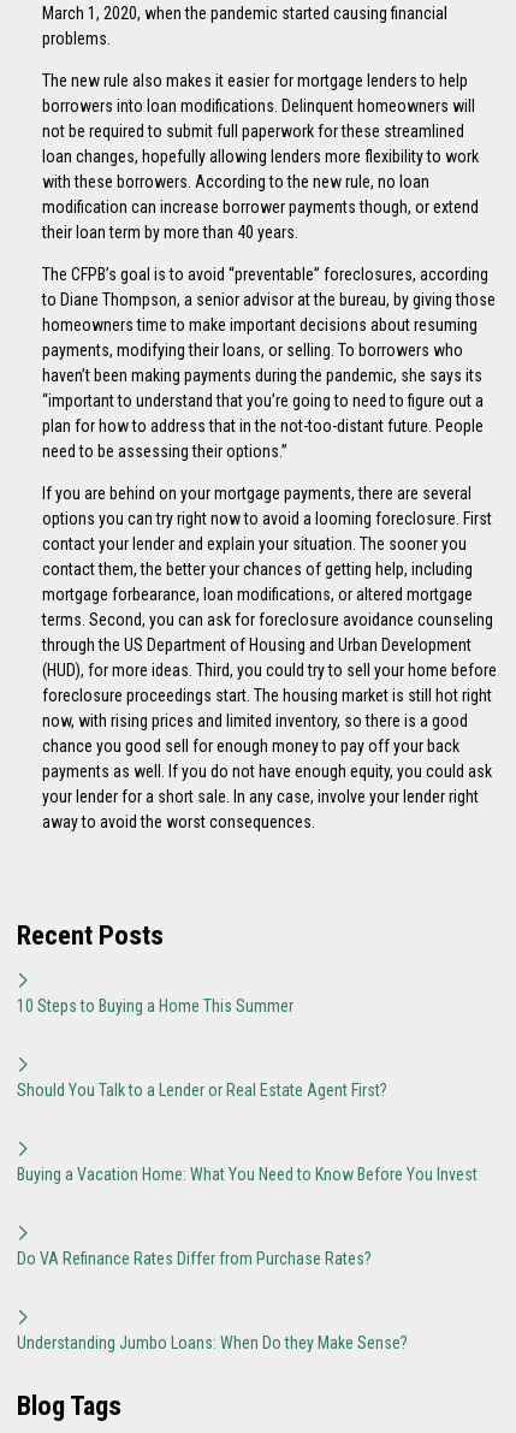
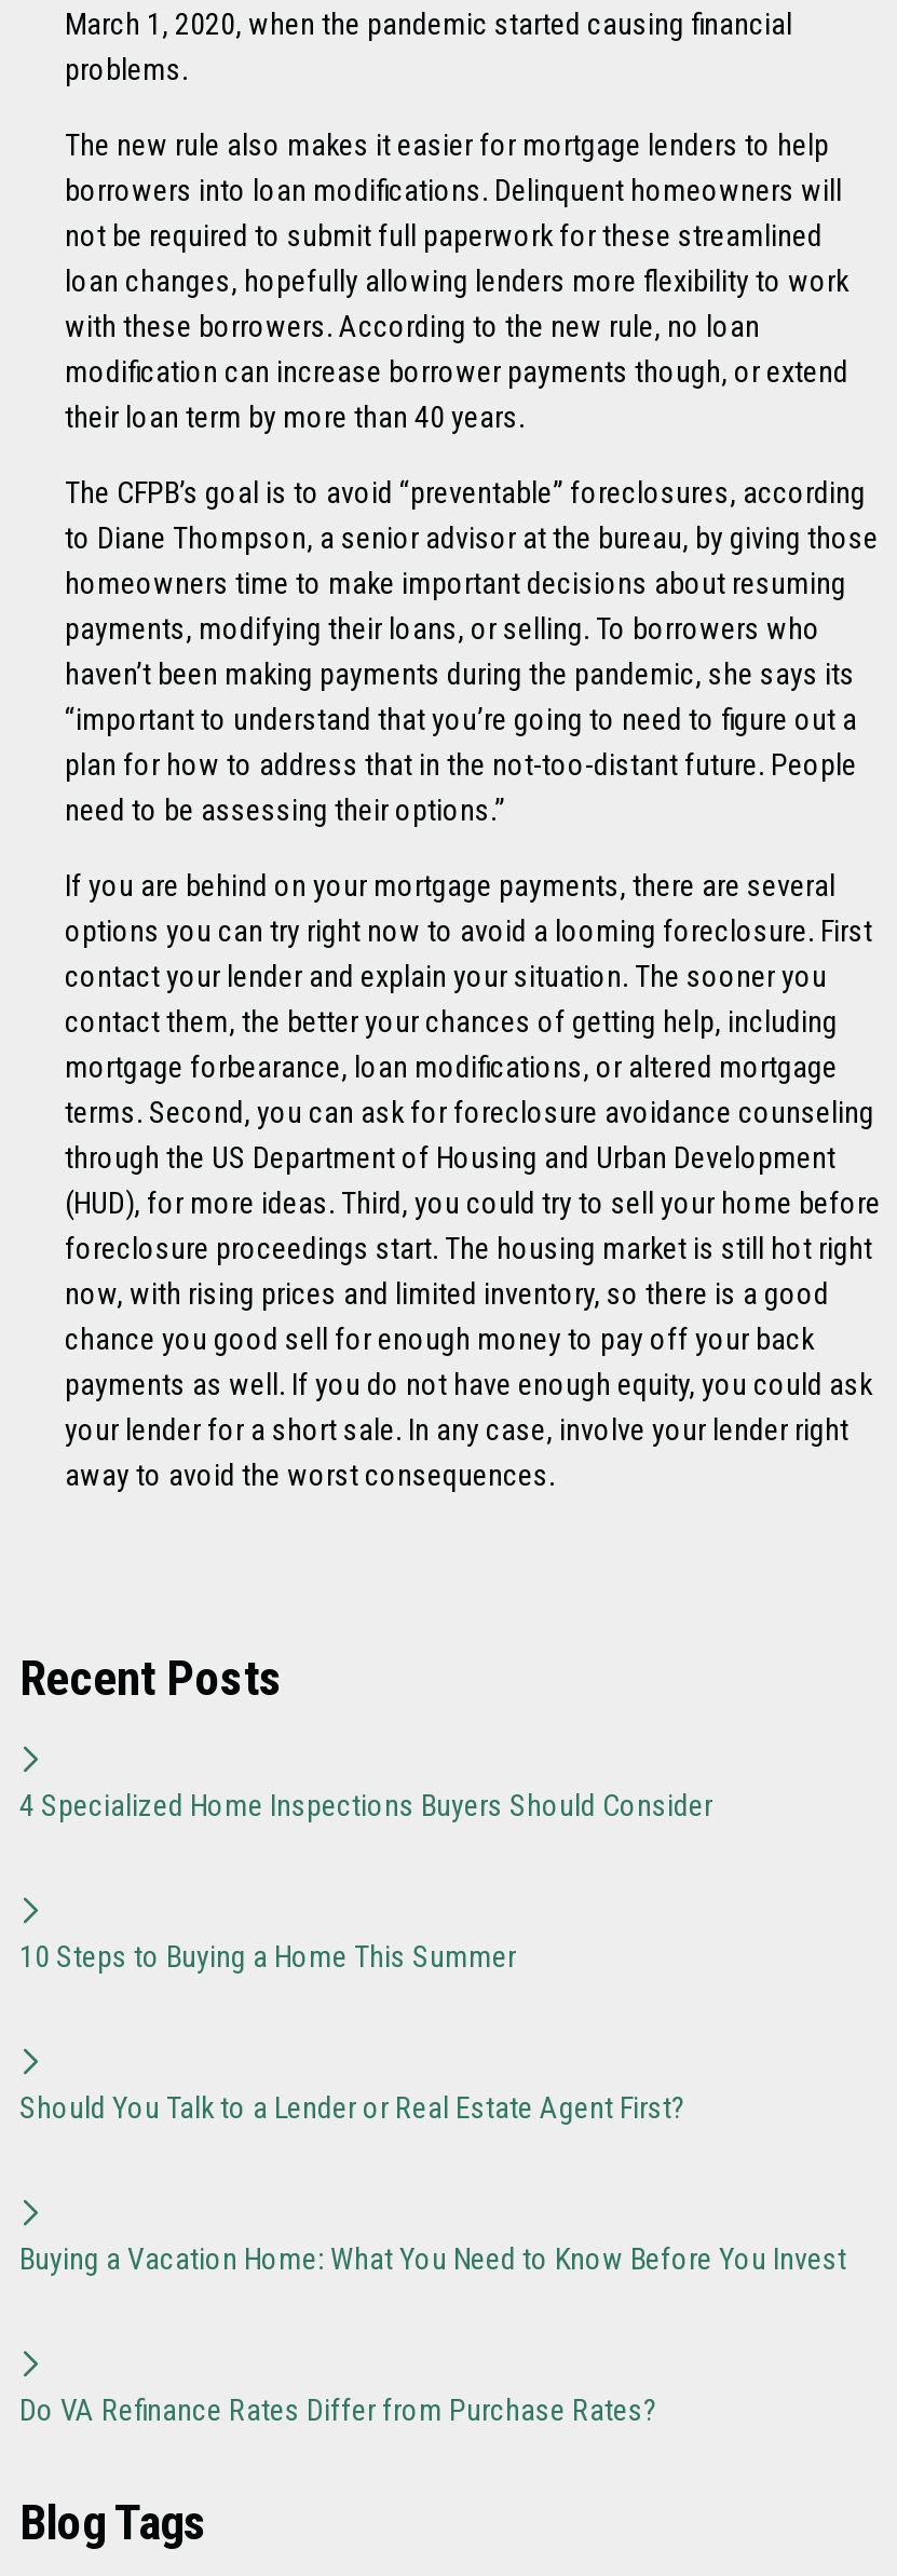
+ 4 Specialized Home Inspections Buyers Should Consider

moved down: 10 Steps to Buying a Home This Summer | Should You Talk to a Lender or Real Estate Agent First? | Buying a Vacation Home: What You Need to Know Before You Invest | Do VA Refinance Rates Differ from Purchase Rates?

- Understanding Jumbo Loans: When Do they Make Sense?
